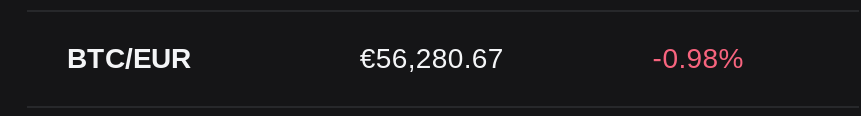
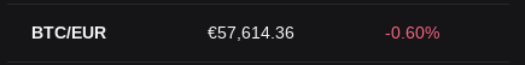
- €56,280.67
+ €57,614.36

- -0.98%
+ -0.60%
